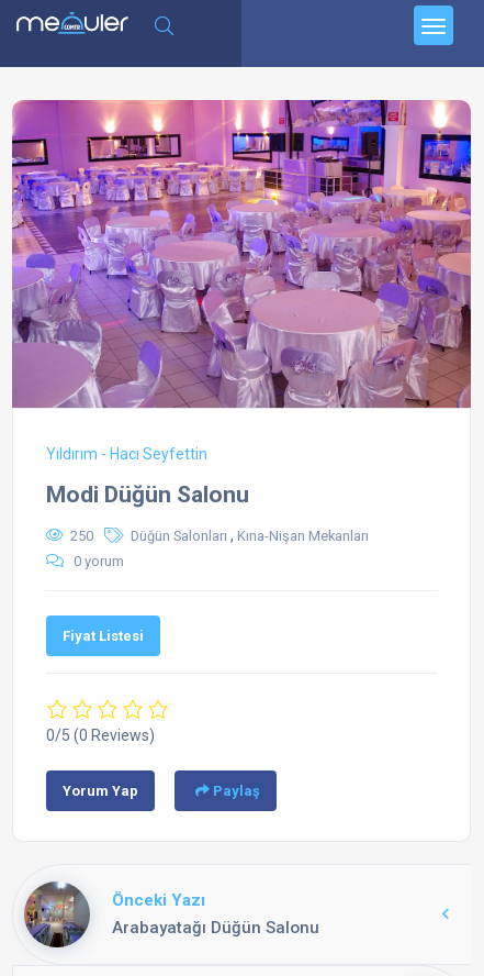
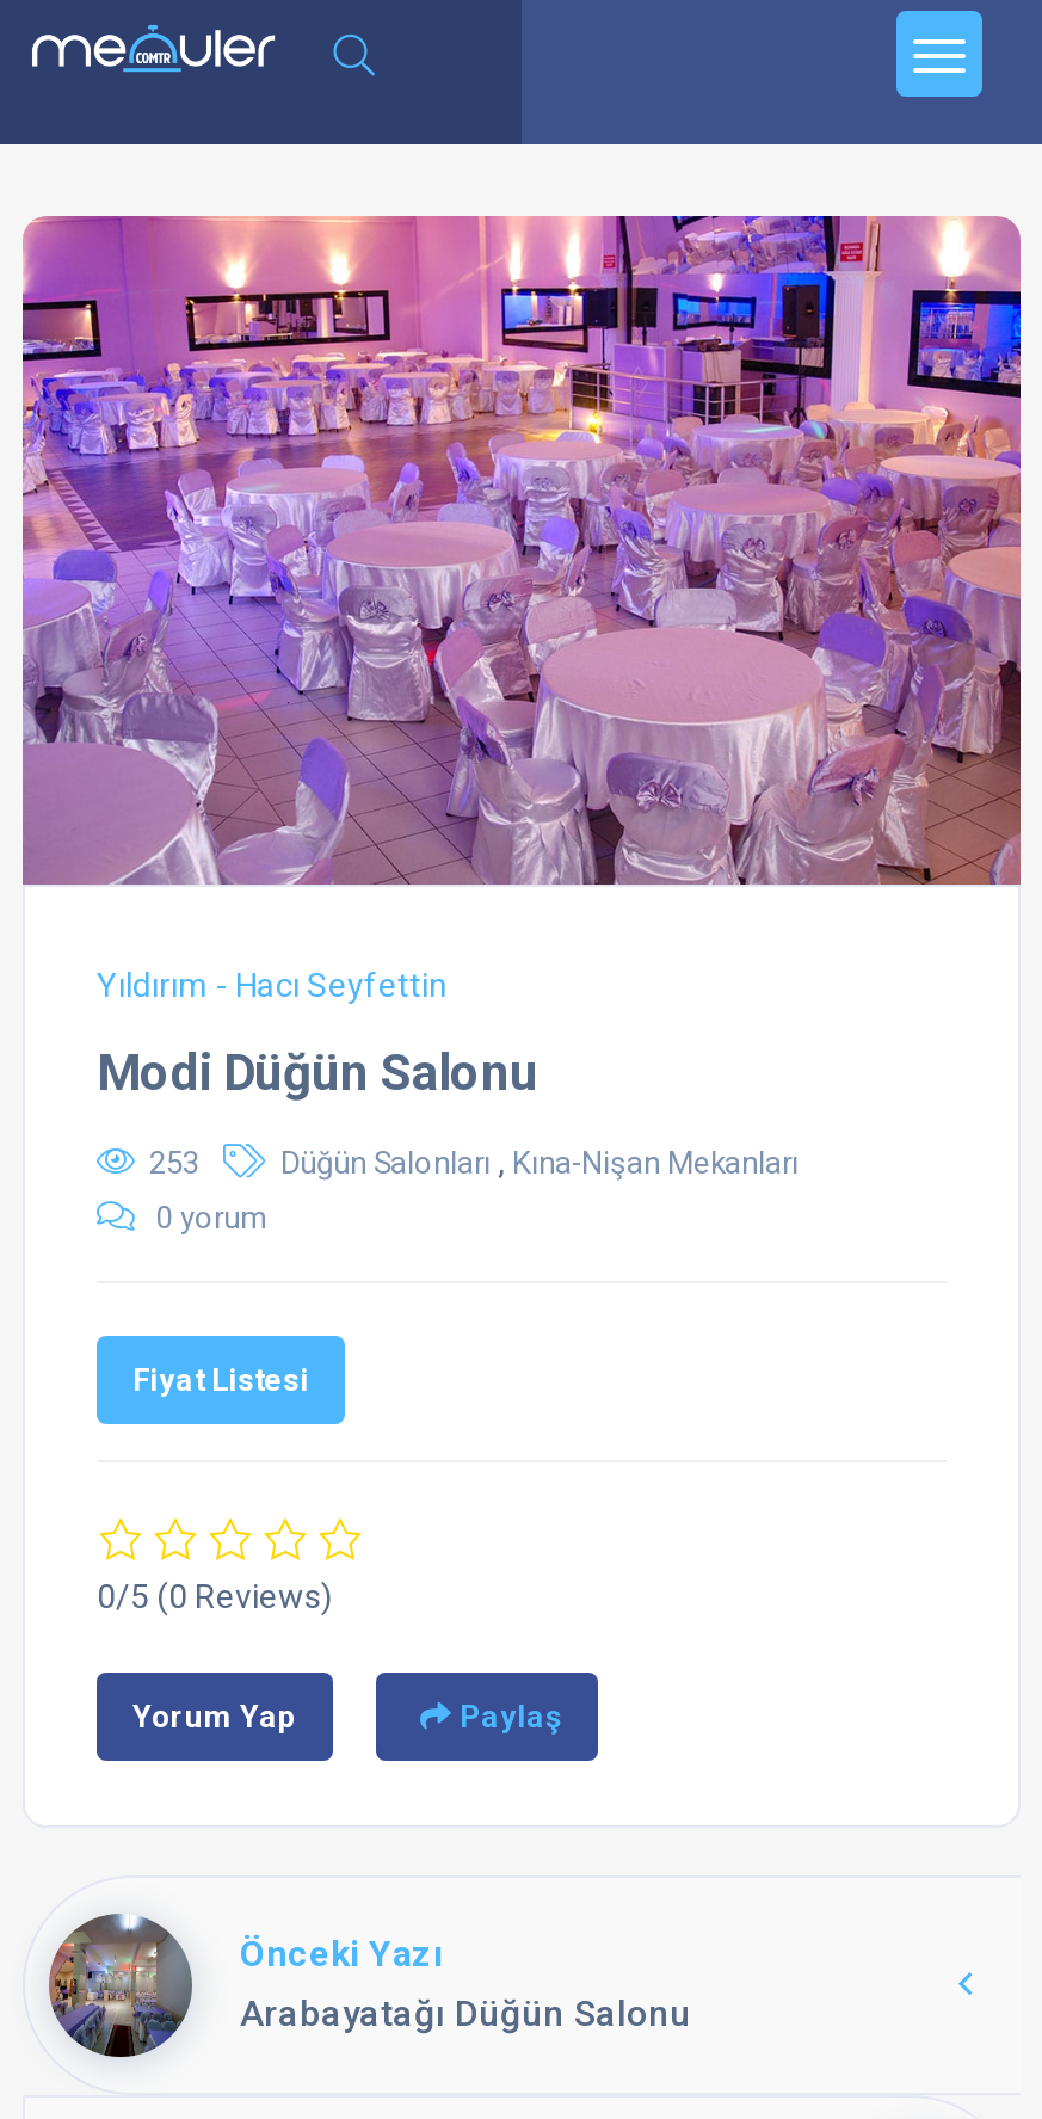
- 250
+ 253
